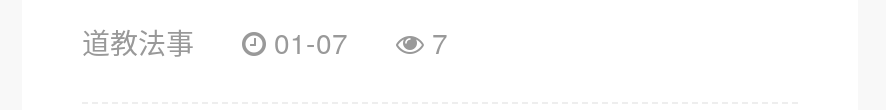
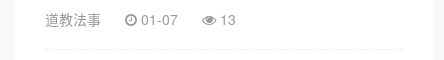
- 道教法事 01-07 7
+ 道教法事 01-07 13
